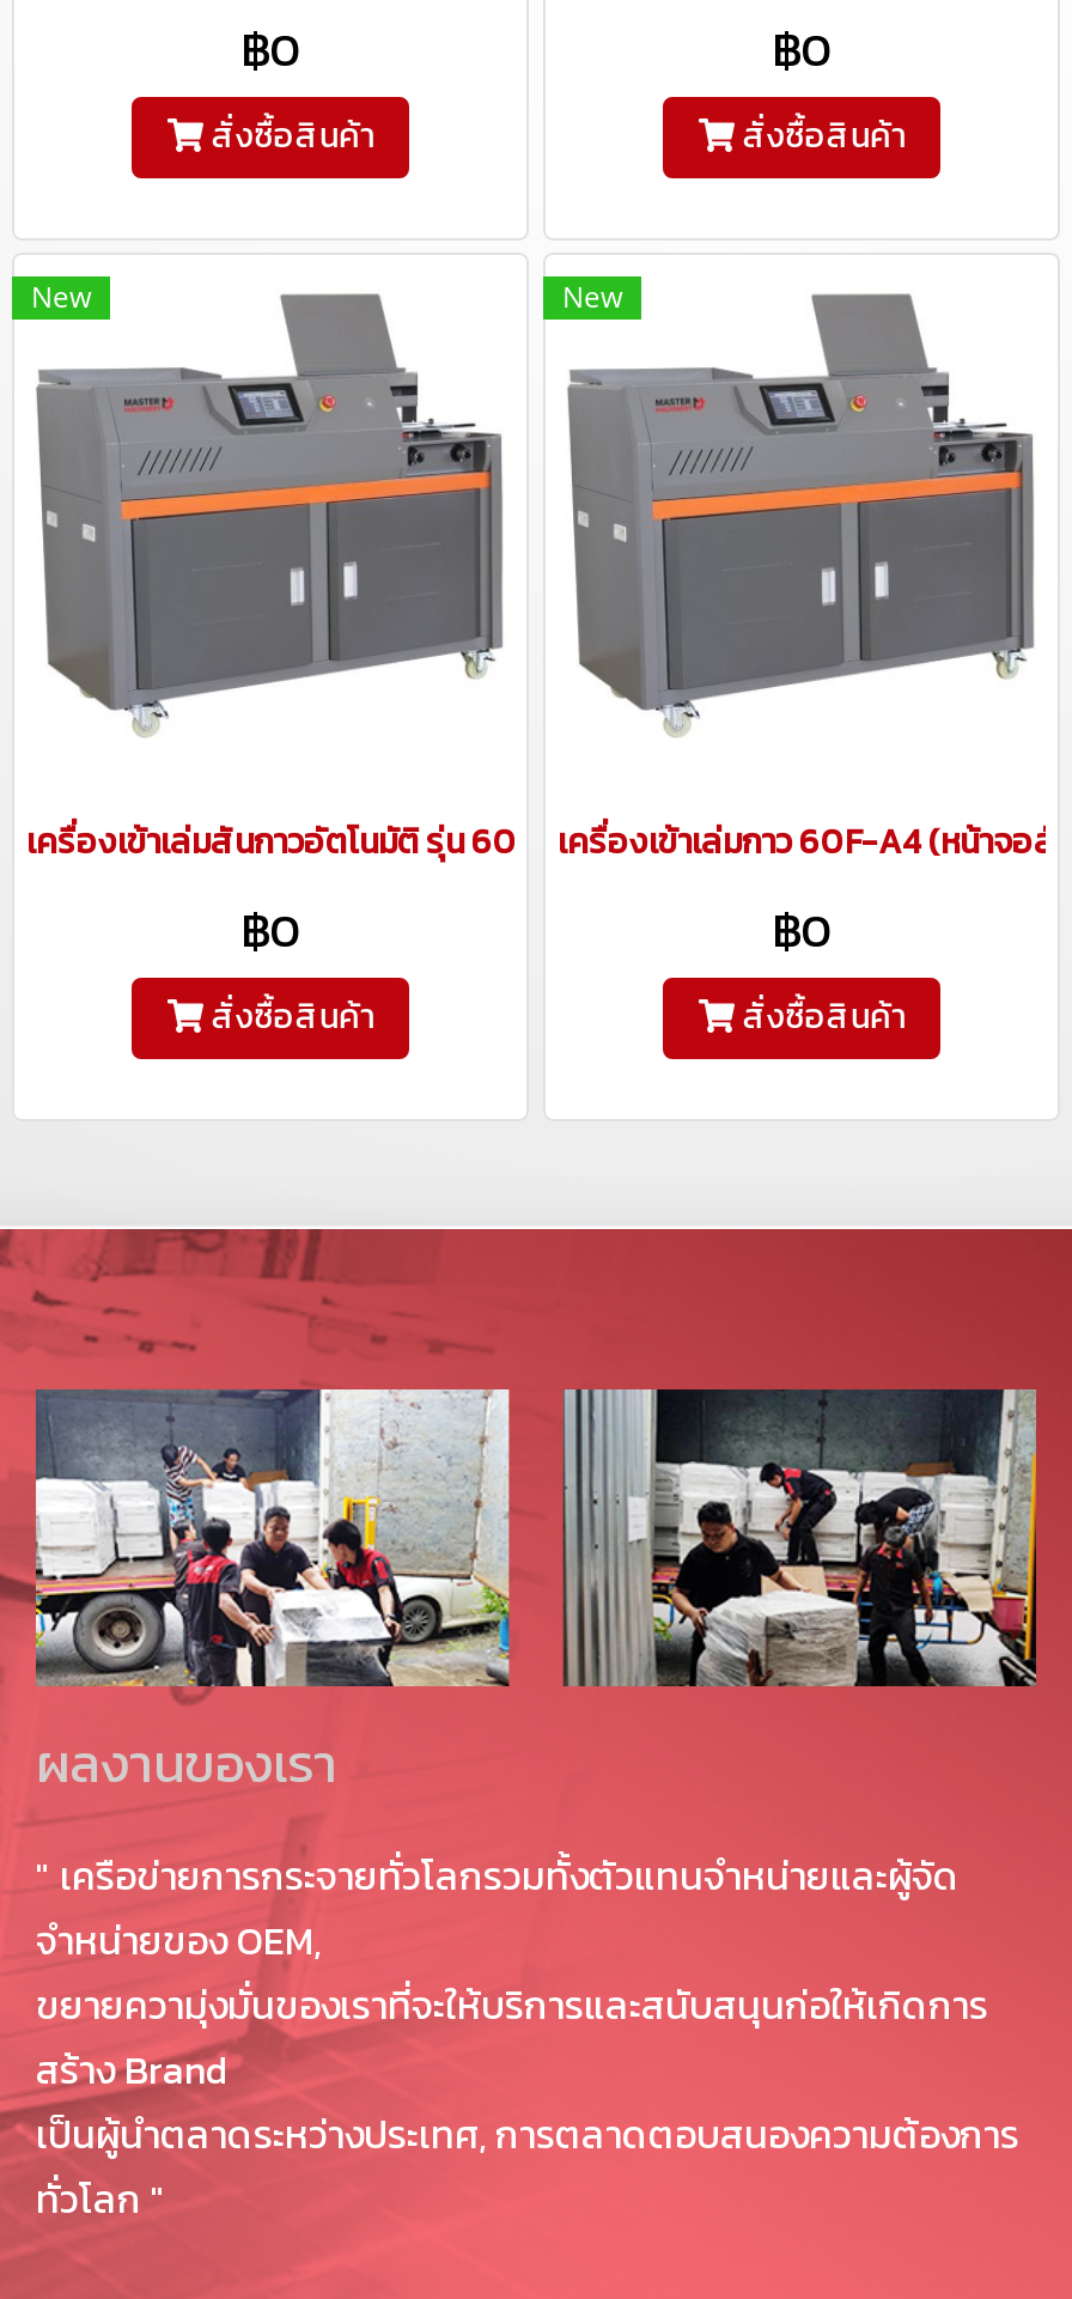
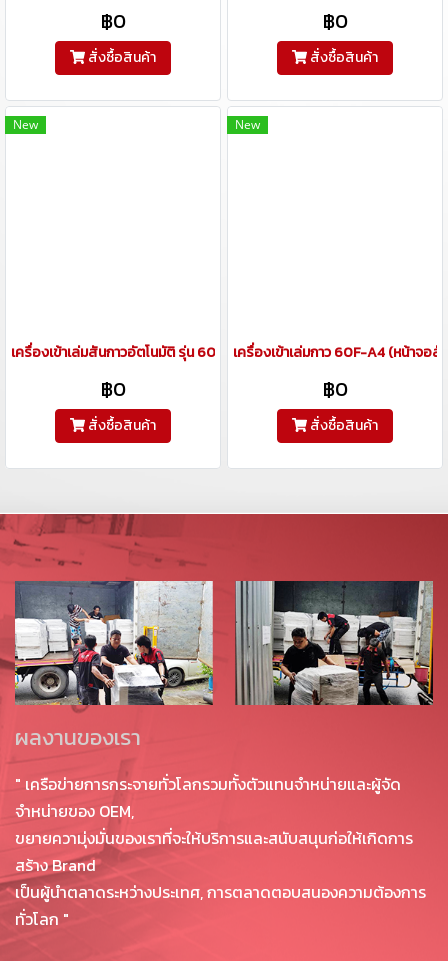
- [image]

- [image]
